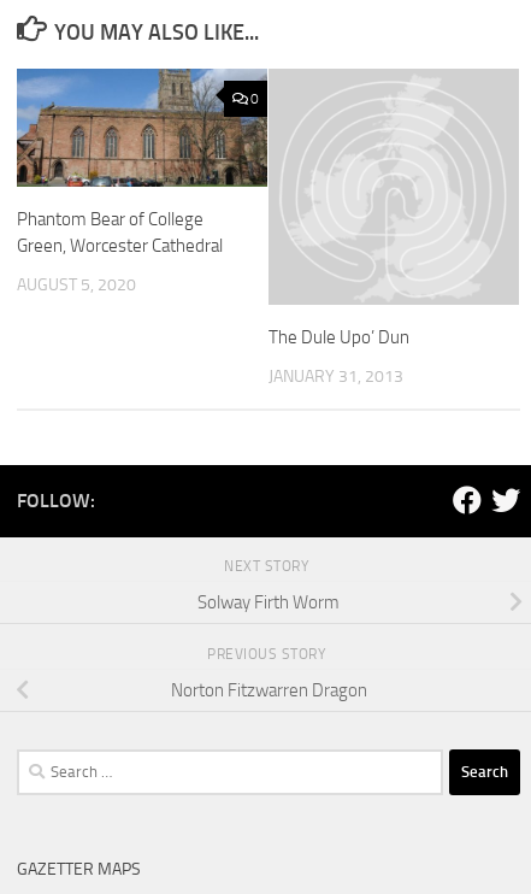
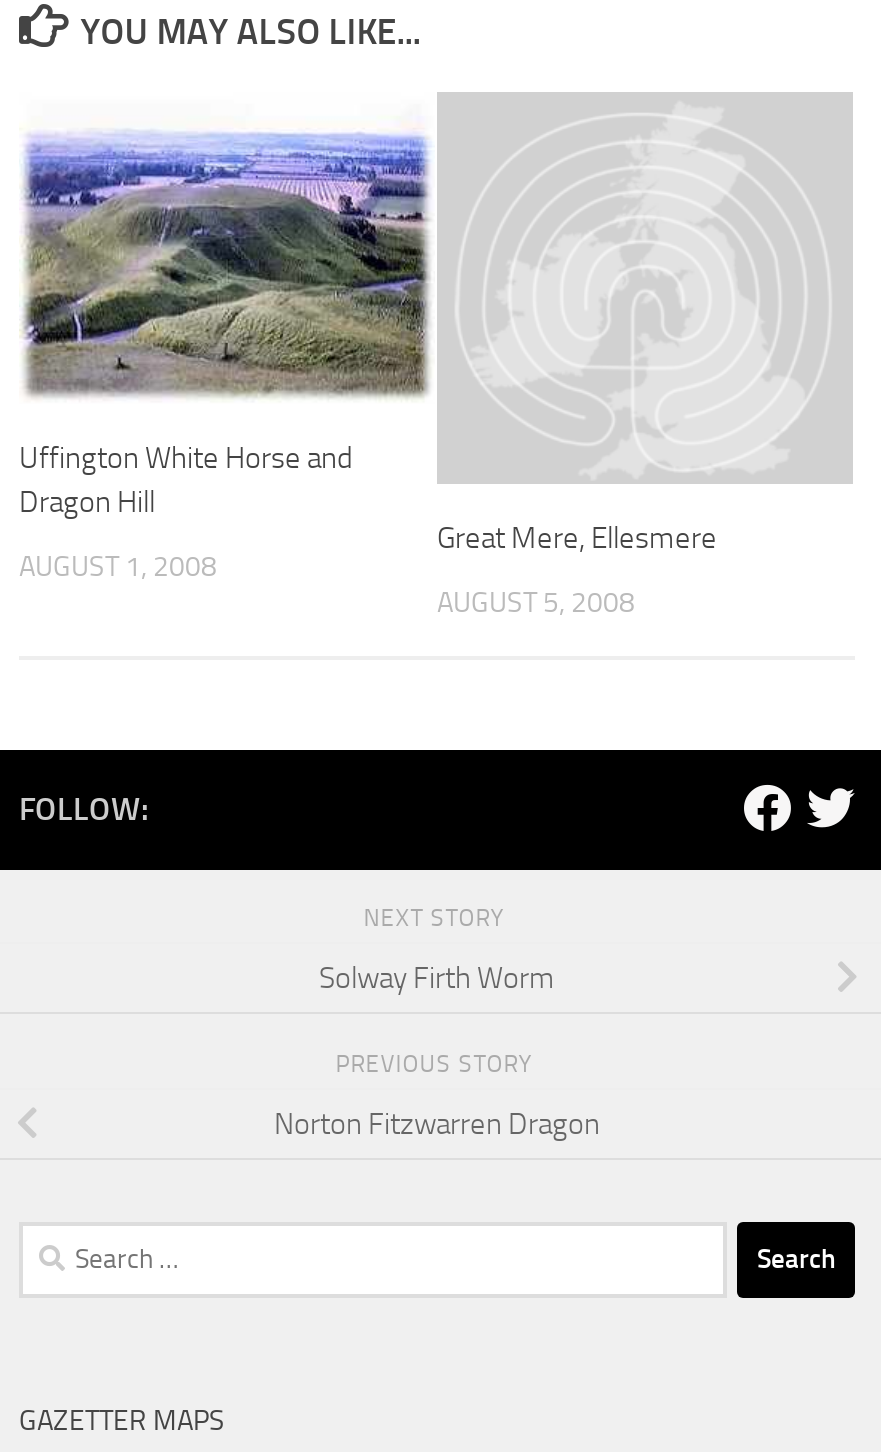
- [image]
- 0
+ [image]
+ Uffington White Horse and
+ Dragon Hill
+ AUGUST 1, 2008

- Phantom Bear of College
- Green, Worcester Cathedral
- AUGUST 5, 2020
- The Dule Upo’ Dun
- JANUARY 31, 2013
+ Great Mere, Ellesmere
+ AUGUST 5, 2008
